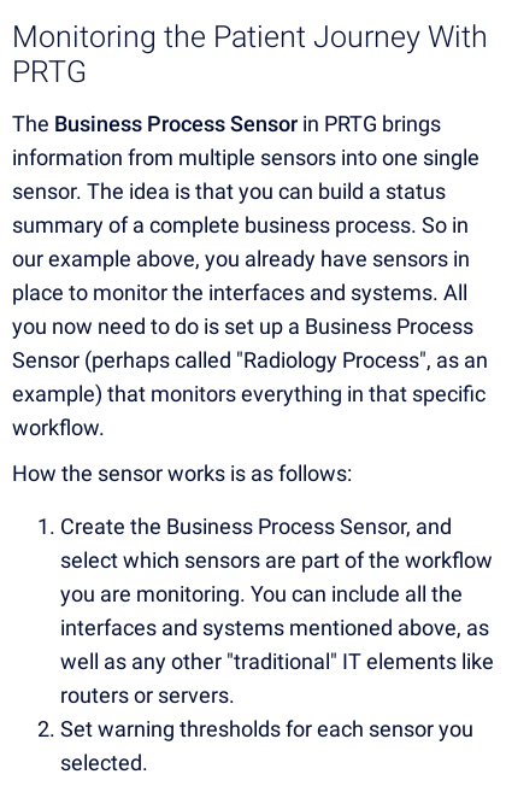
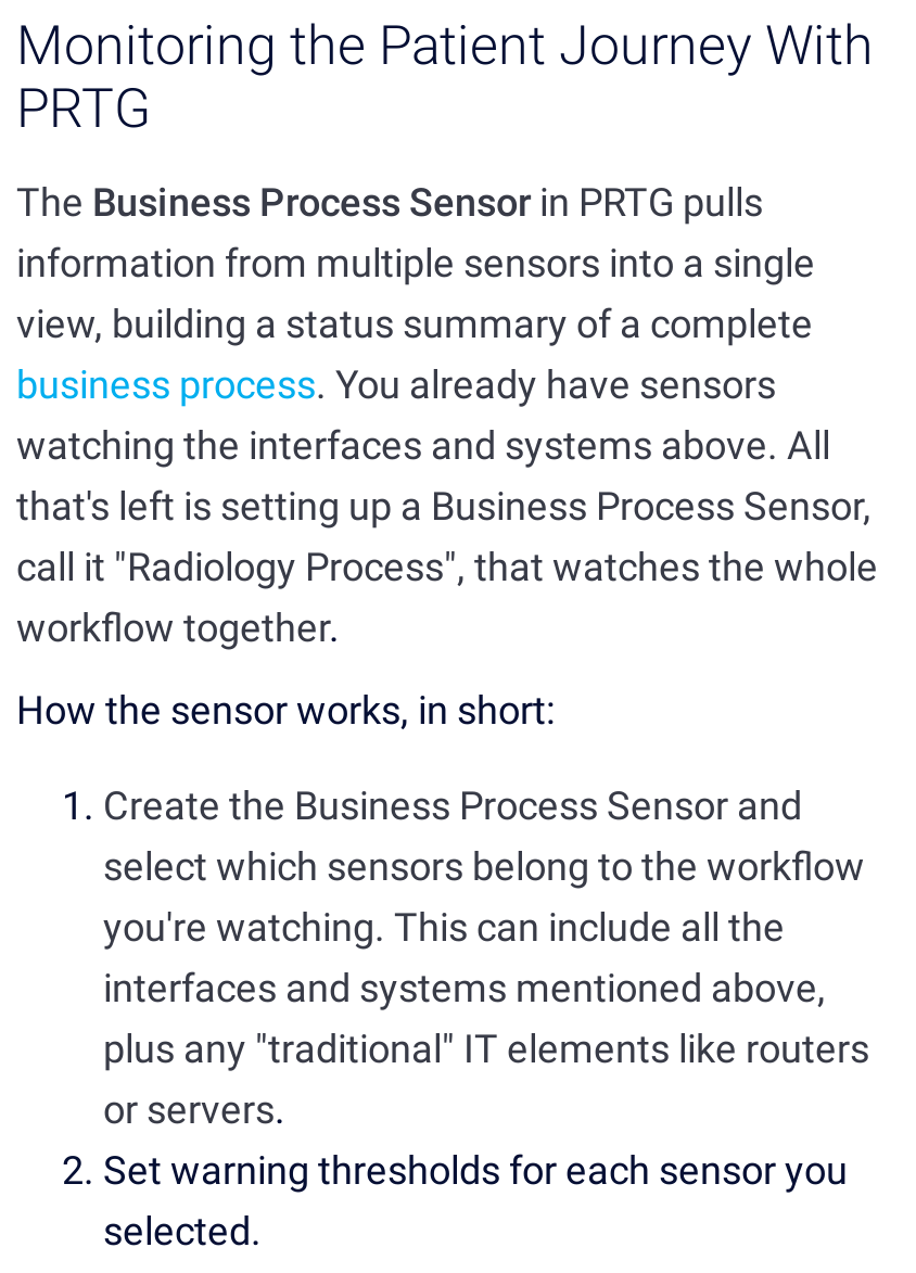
- The Business Process Sensor in PRTG brings
- information from multiple sensors into one single
- sensor. The idea is that you can build a status
- summary of a complete business process. So in
- our example above, you already have sensors in
- place to monitor the interfaces and systems. All
- you now need to do is set up a Business Process
- Sensor (perhaps called "Radiology Process", as an
- example) that monitors everything in that specific
- workflow.
+ The Business Process Sensor in PRTG pulls
+ information from multiple sensors into a single
+ view, building a status summary of a complete
+ business process. You already have sensors
+ watching the interfaces and systems above. All
+ that's left is setting up a Business Process Sensor,
+ call it "Radiology Process", that watches the whole
+ workflow together.

- How the sensor works is as follows:
+ How the sensor works, in short:

- Create the Business Process Sensor, and
- select which sensors are part of the workflow
- you are monitoring. You can include all the
- interfaces and systems mentioned above, as
- well as any other "traditional" IT elements like
- routers or servers.
+ Create the Business Process Sensor and
+ select which sensors belong to the workflow
+ you're watching. This can include all the
+ interfaces and systems mentioned above,
+ plus any "traditional" IT elements like routers
+ or servers.
